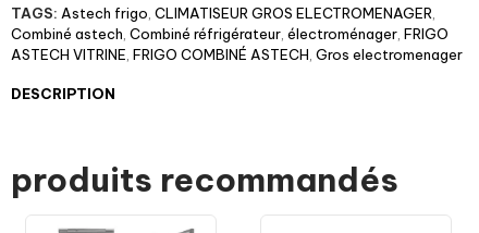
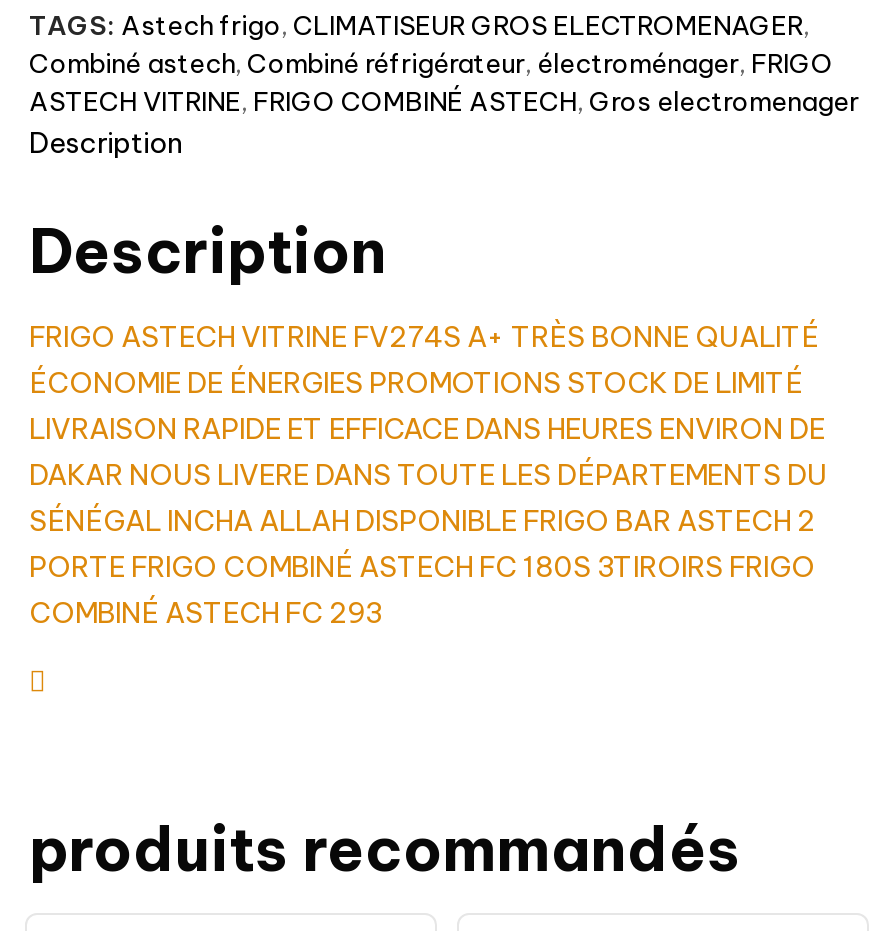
- DESCRIPTION
+ Description
+ Description
+ FRIGO ASTECH VITRINE FV274S A+ TRÈS BONNE QUALITÉ
+ ÉCONOMIE DE ÉNERGIES PROMOTIONS STOCK DE LIMITÉ
+ LIVRAISON RAPIDE ET EFFICACE DANS HEURES ENVIRON DE
+ DAKAR NOUS LIVERE DANS TOUTE LES DÉPARTEMENTS DU
+ SÉNÉGAL INCHA ALLAH DISPONIBLE FRIGO BAR ASTECH 2
+ PORTE FRIGO COMBINÉ ASTECH FC 180S 3TIROIRS FRIGO
+ COMBINÉ ASTECH FC 293
